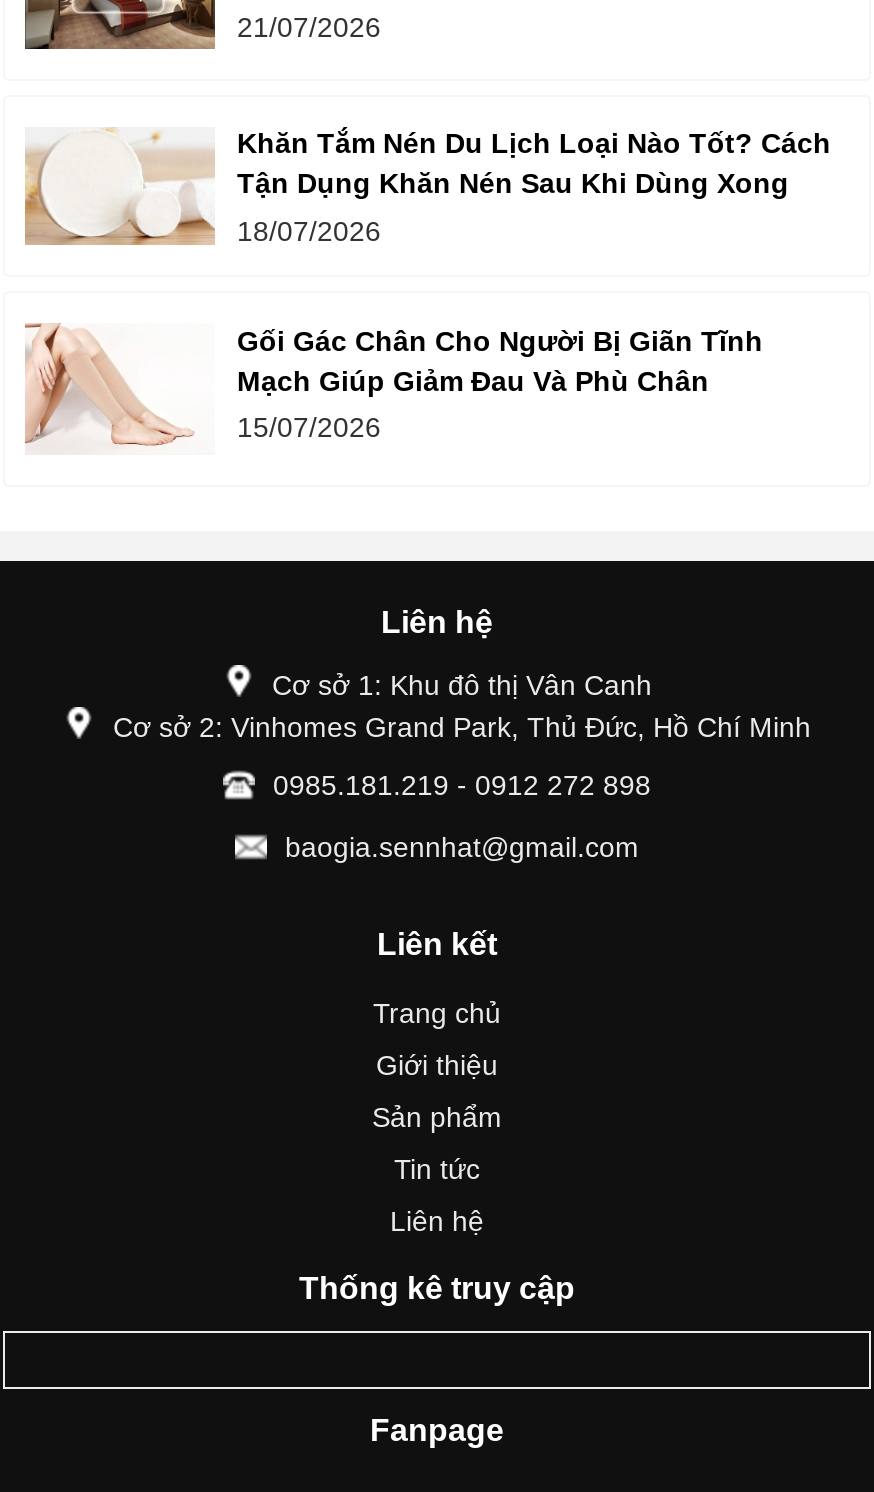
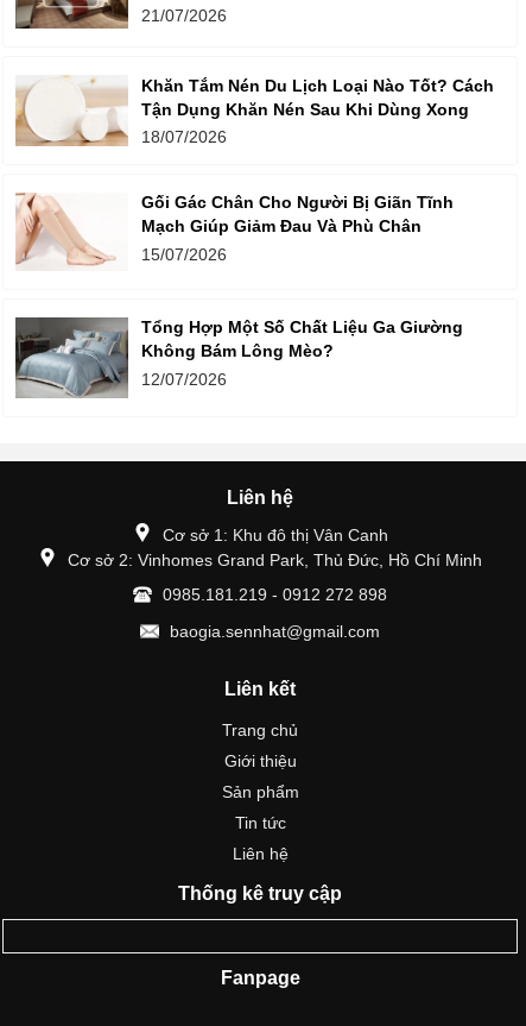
+ [image]
+ Tổng Hợp Một Số Chất Liệu Ga Giường
+ Không Bám Lông Mèo?
+ 12/07/2026
